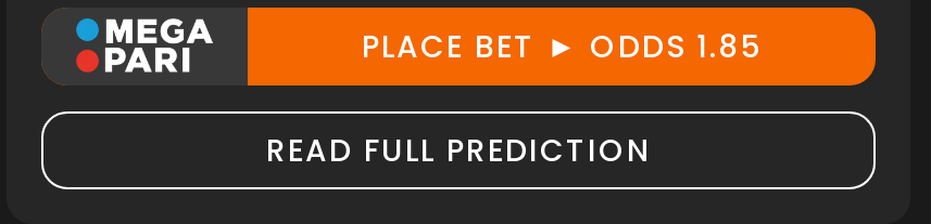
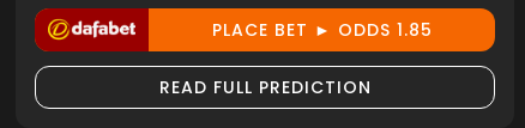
- [image]
+ [image]
